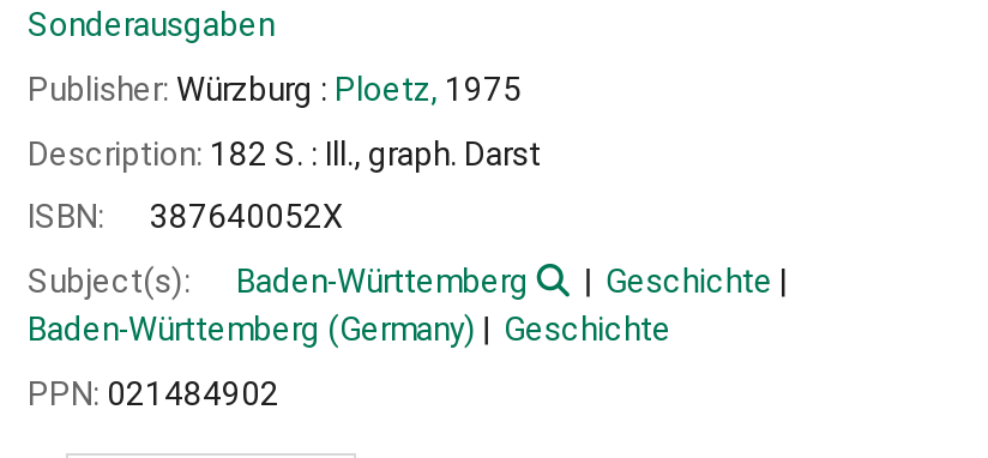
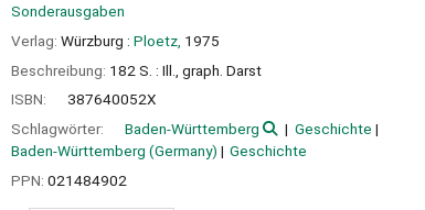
- Publisher: Würzburg : Ploetz, 1975
+ Verlag: Würzburg : Ploetz, 1975

- Description: 182 S. : Ill., graph. Darst
+ Beschreibung: 182 S. : Ill., graph. Darst

- Subject(s):
+ Schlagwörter:
